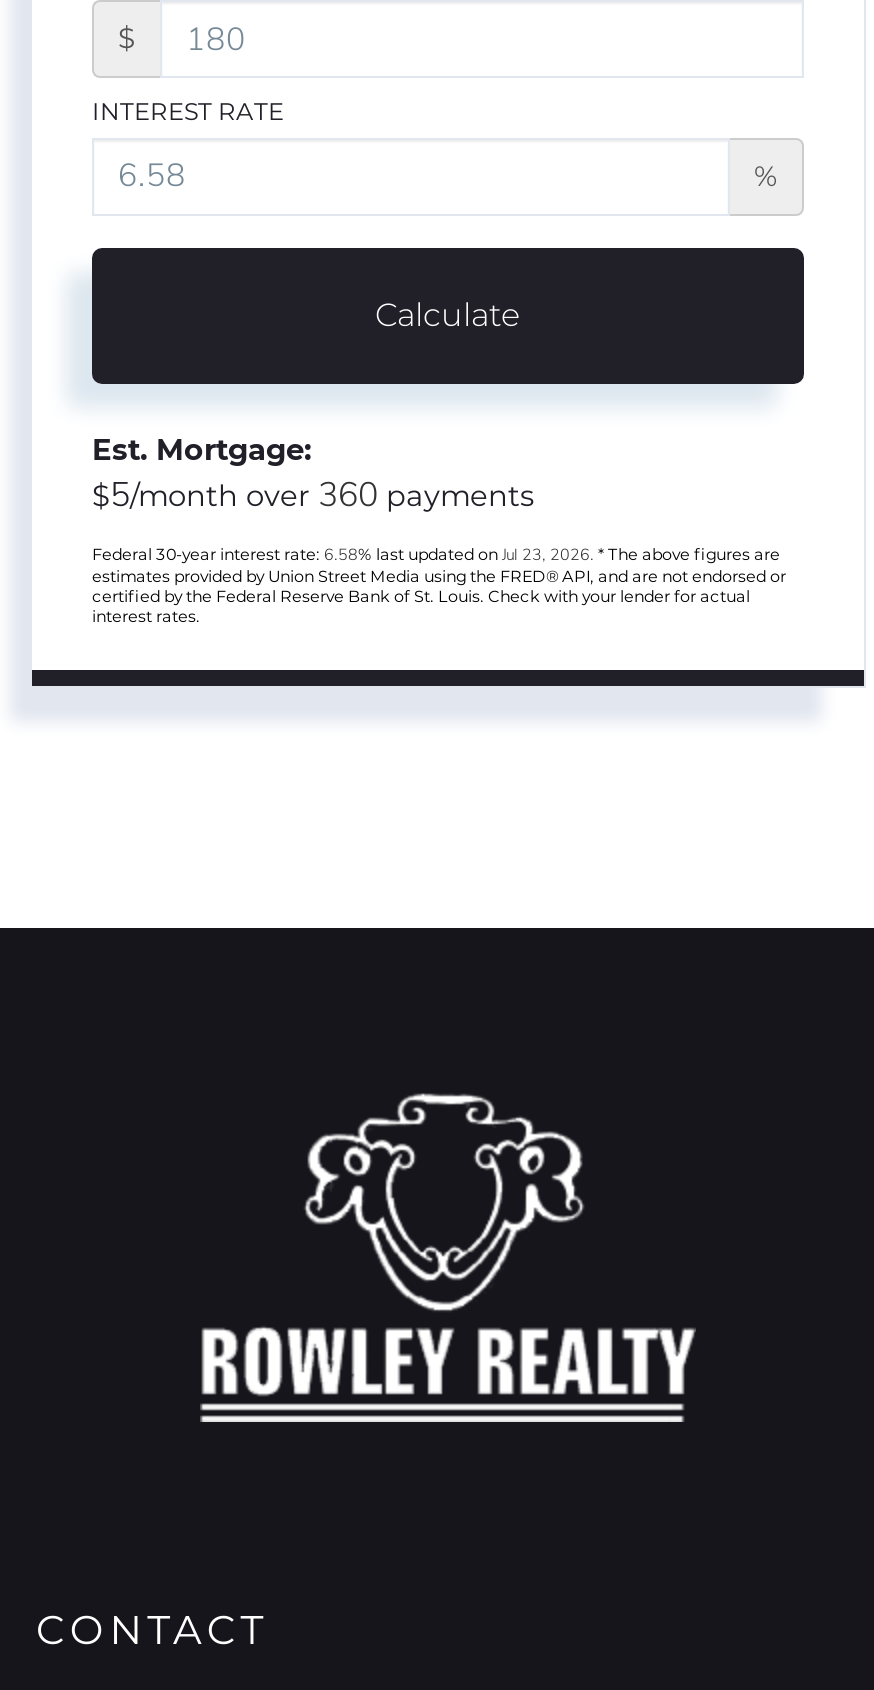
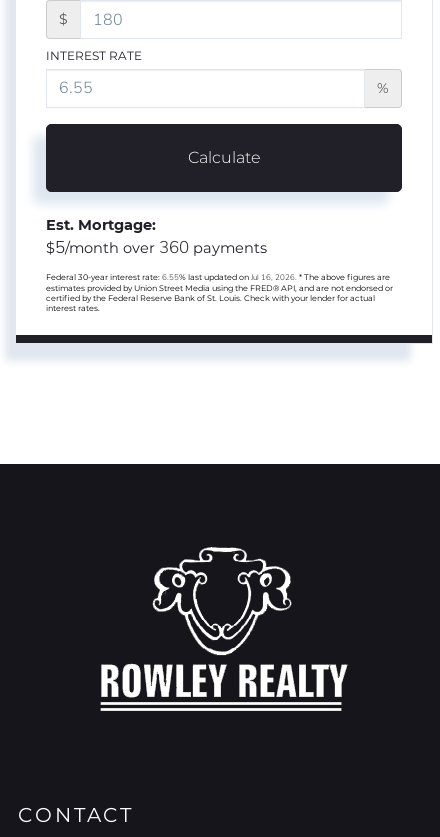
- Federal 30-year interest rate: 6.58% last updated on Jul 23, 2026. * The above figures are
+ Federal 30-year interest rate: 6.55% last updated on Jul 16, 2026. * The above figures are
